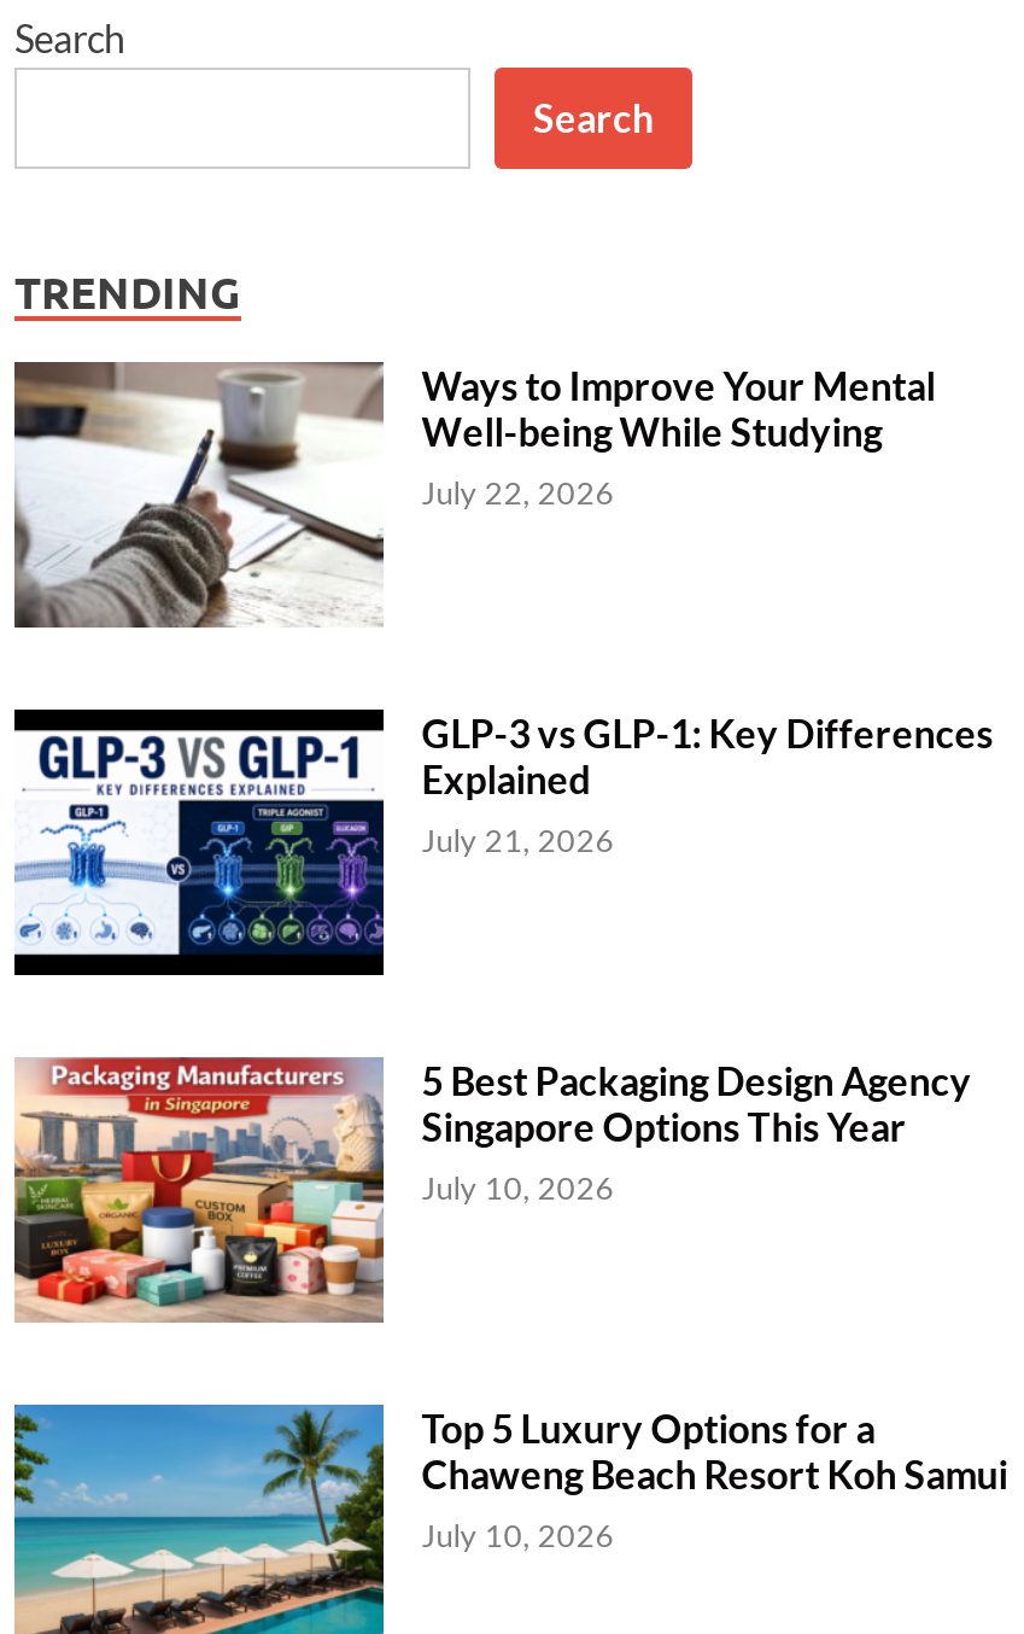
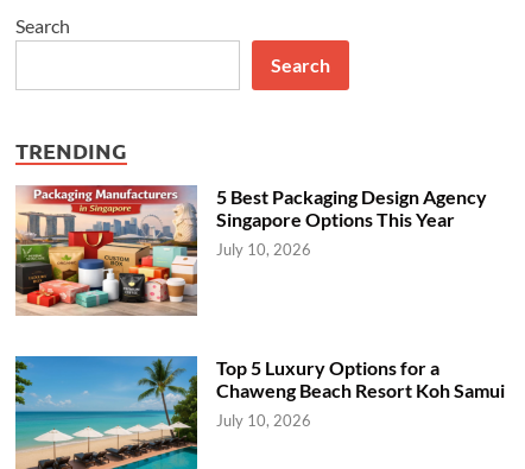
- [image]
- Ways to Improve Your Mental
- Well-being While Studying
- July 22, 2026

- [image]
- GLP-3 vs GLP-1: Key Differences
- Explained
- July 21, 2026
